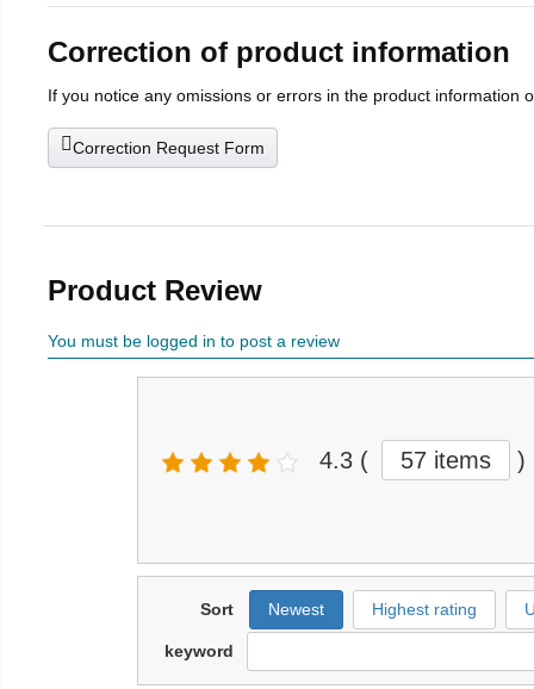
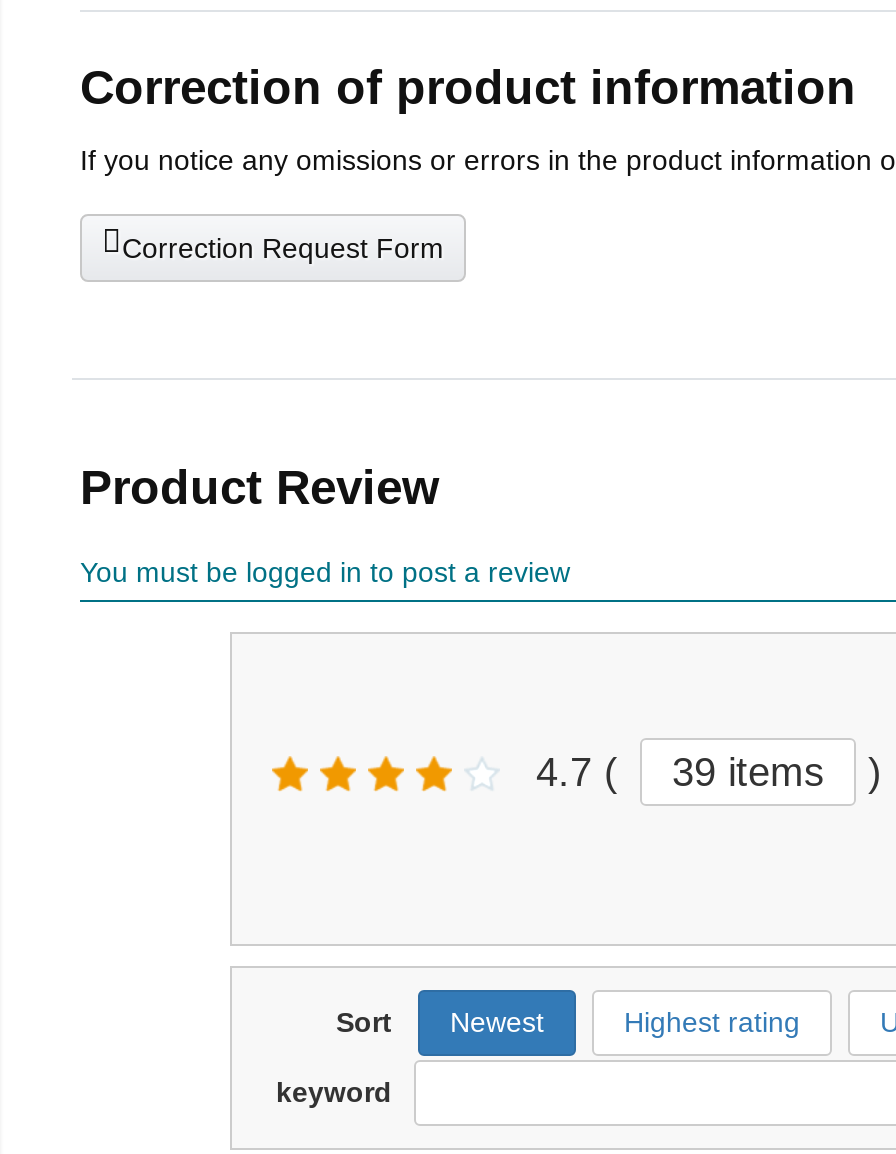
- 4.3 (
+ 4.7 (

- 57 items
+ 39 items
